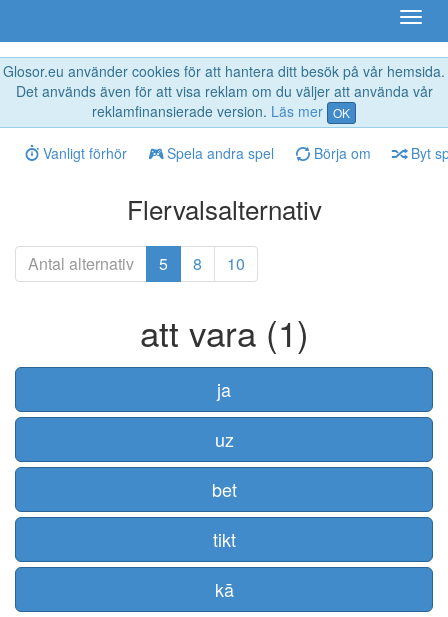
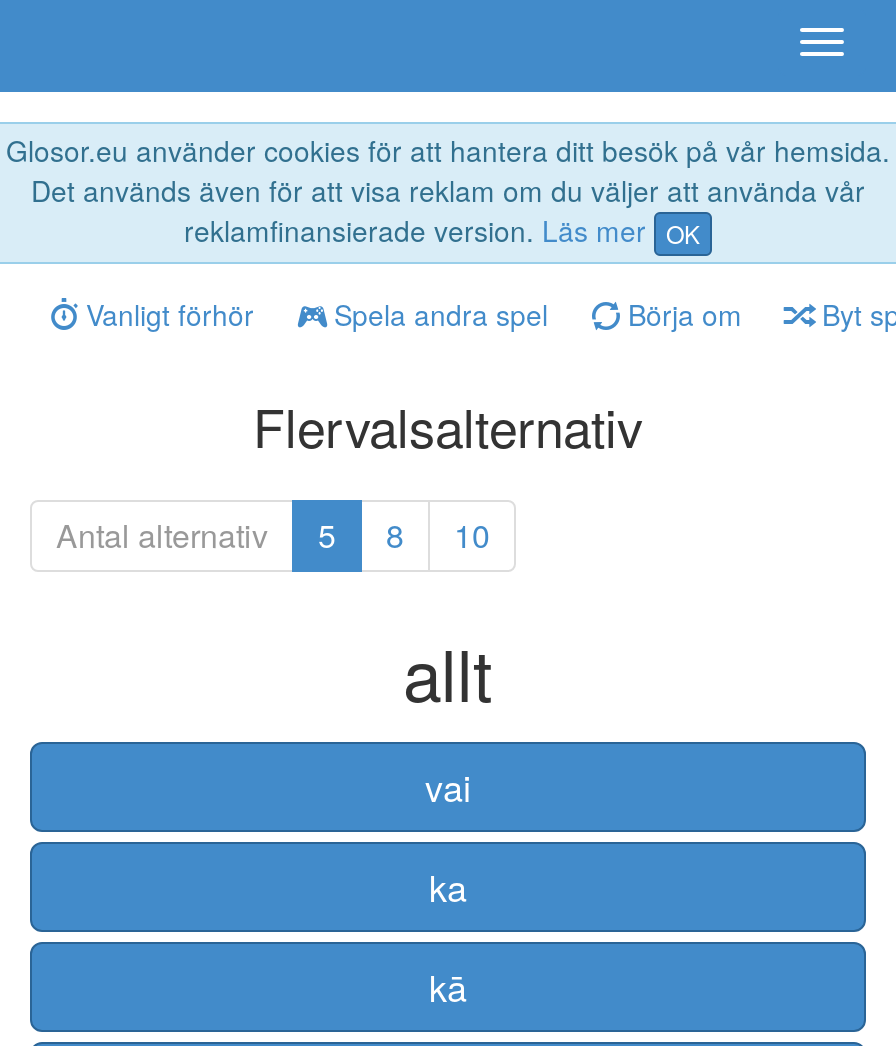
- att vara (1)
- ja
- uz
- bet
- tikt
+ allt
+ vai
+ ka
